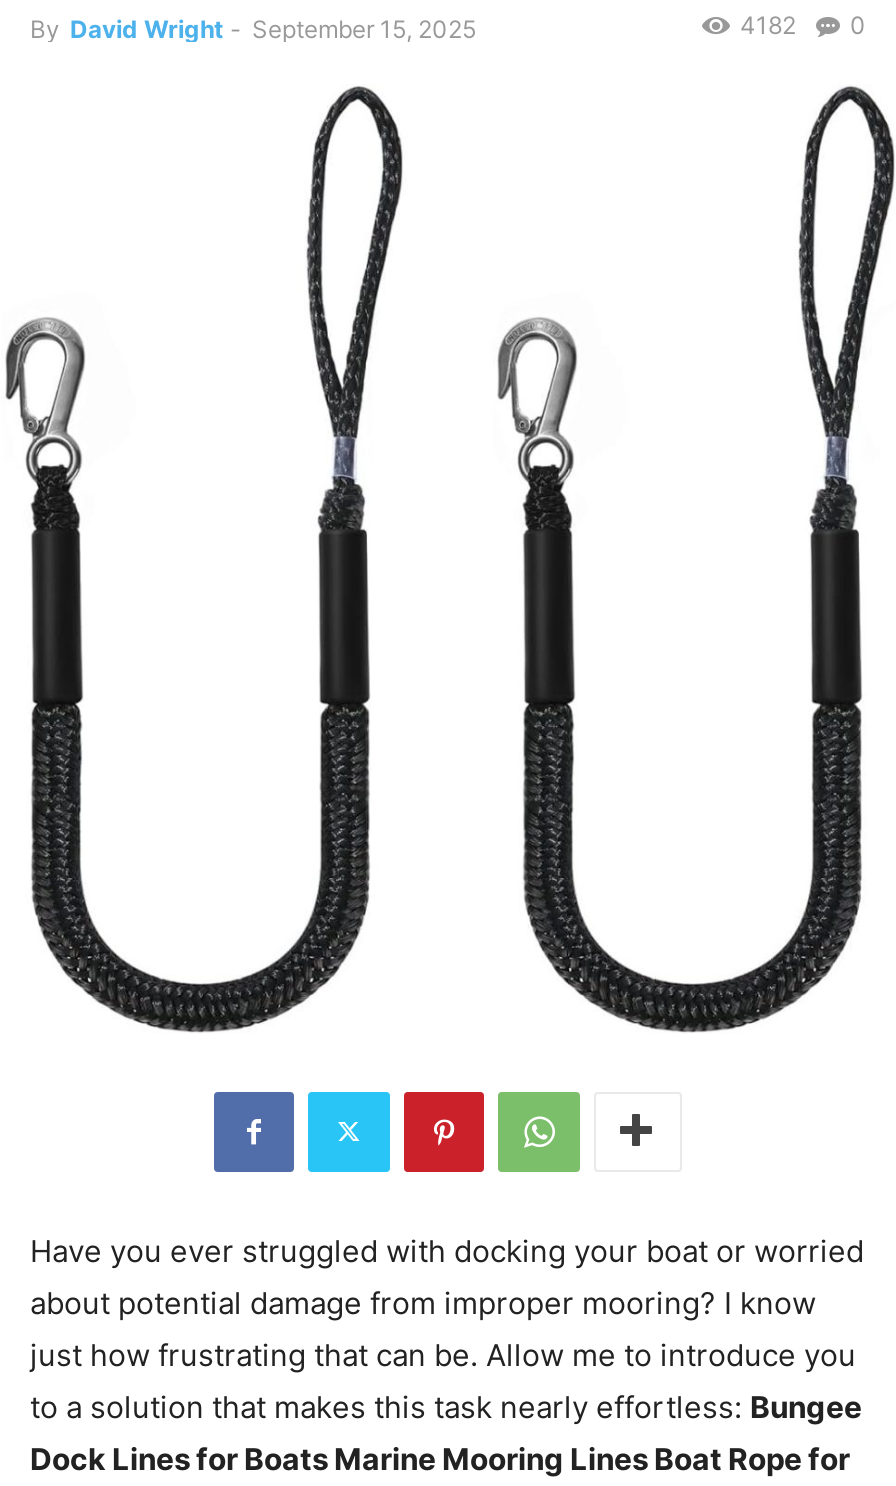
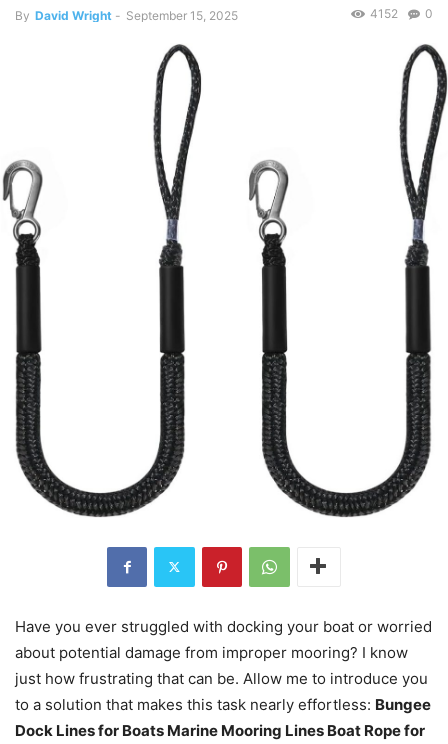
- 4182 0
+ 4152 0
